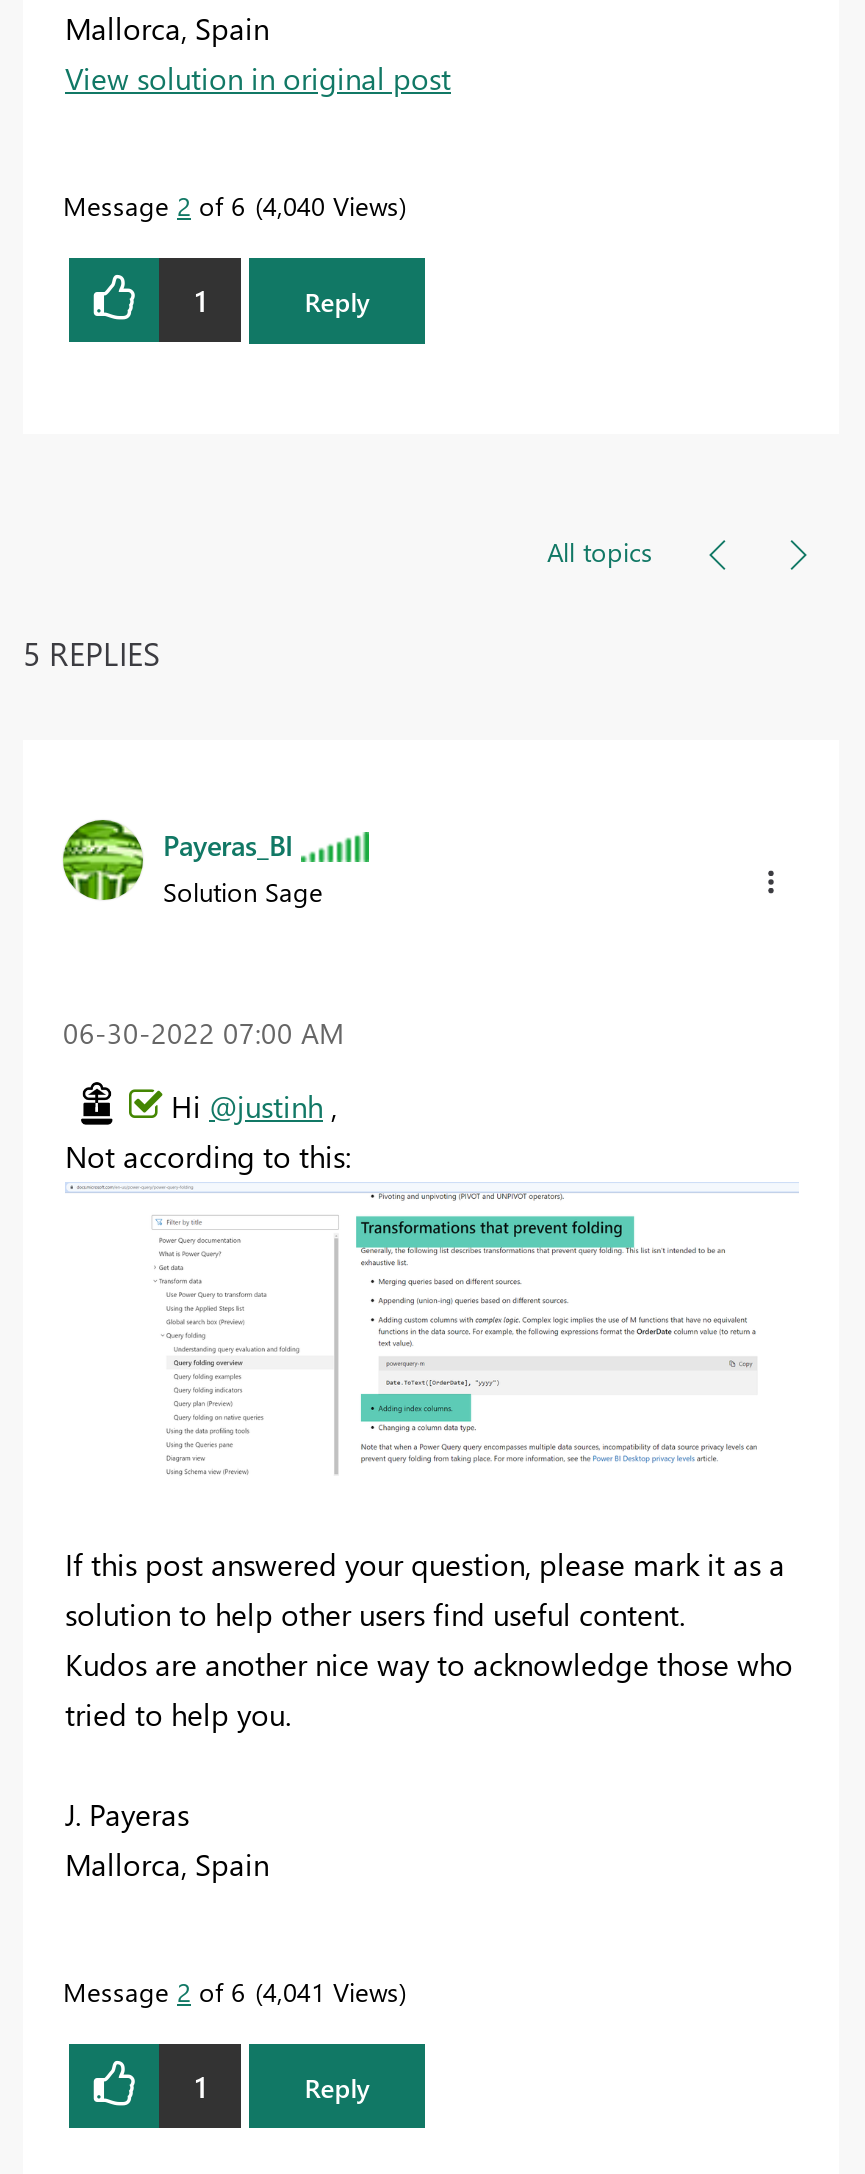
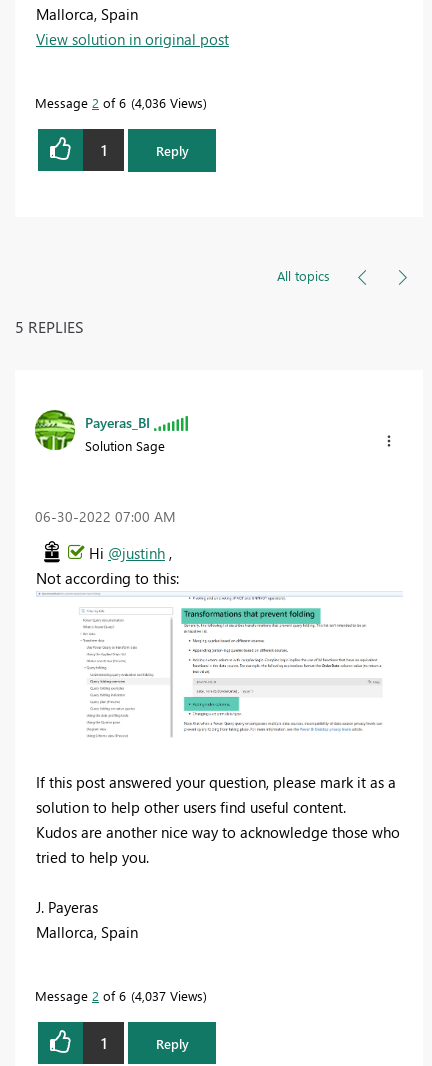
- Message 2 of 6 4,040 Views
+ Message 2 of 6 4,036 Views

- Message 2 of 6 4,041 Views
+ Message 2 of 6 4,037 Views
